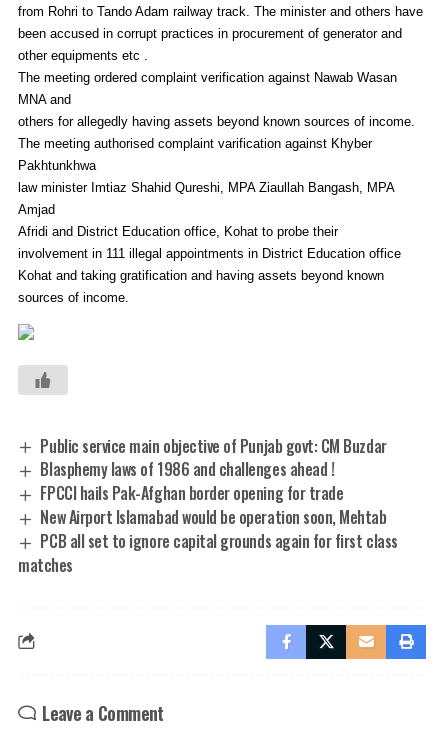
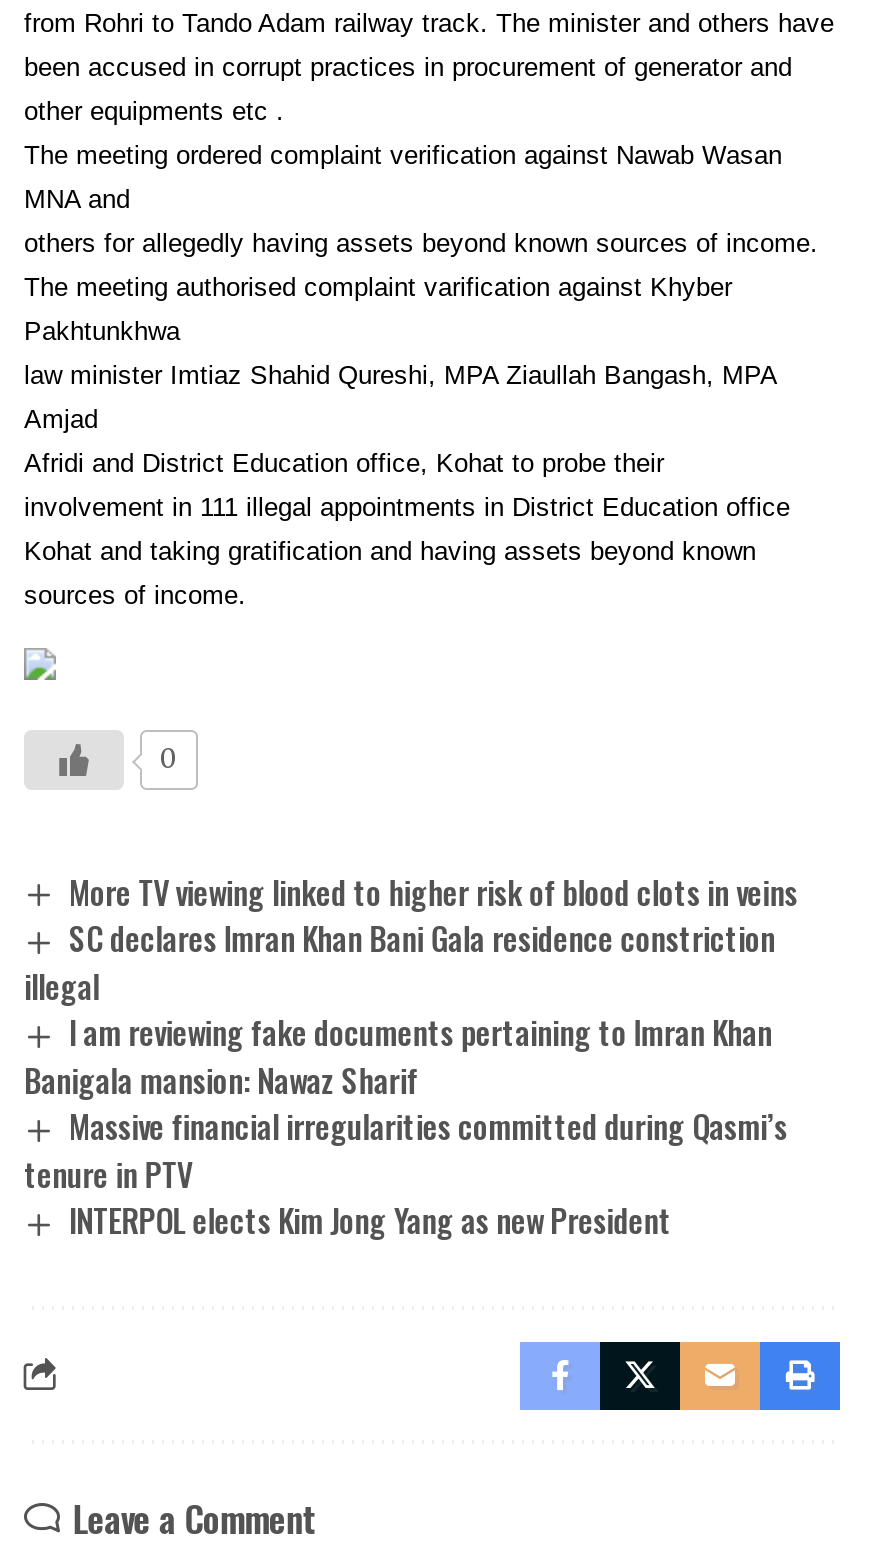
- Public service main objective of Punjab govt: CM Buzdar
- Blasphemy laws of 1986 and challenges ahead !
- FPCCI hails Pak-Afghan border opening for trade
- New Airport Islamabad would be operation soon, Mehtab
- PCB all set to ignore capital grounds again for first class
- matches
+ 0
+ More TV viewing linked to higher risk of blood clots in veins
+ SC declares Imran Khan Bani Gala residence constriction
+ illegal
+ I am reviewing fake documents pertaining to Imran Khan
+ Banigala mansion: Nawaz Sharif
+ Massive financial irregularities committed during Qasmi’s
+ tenure in PTV
+ INTERPOL elects Kim Jong Yang as new President
